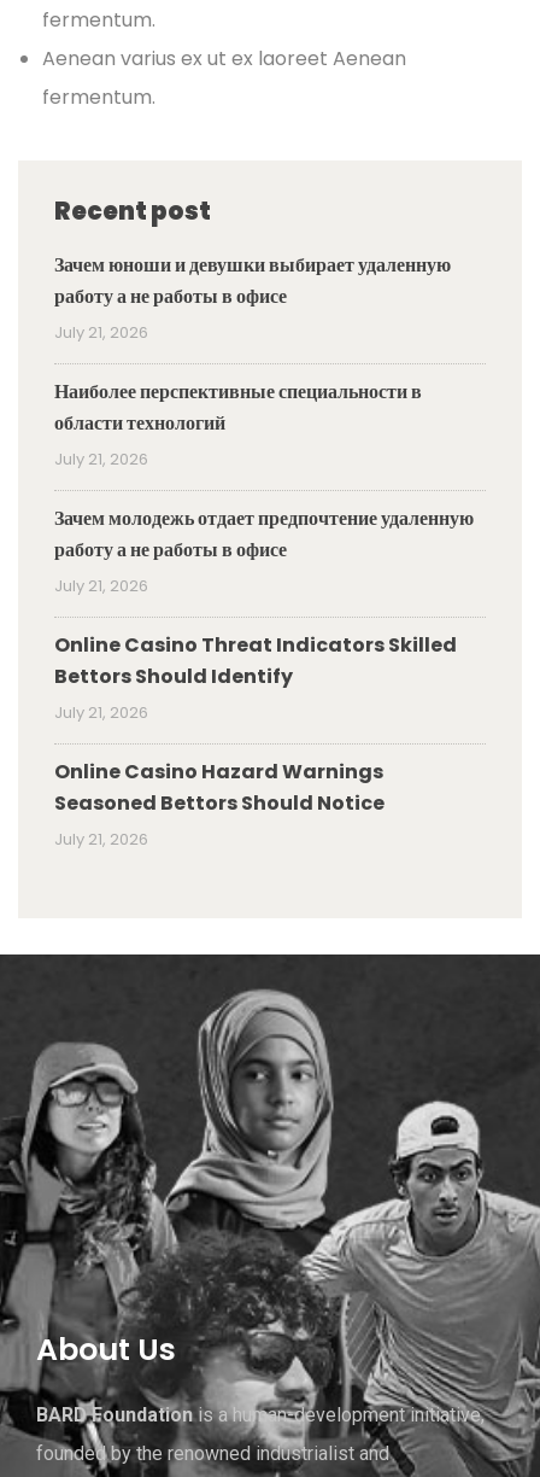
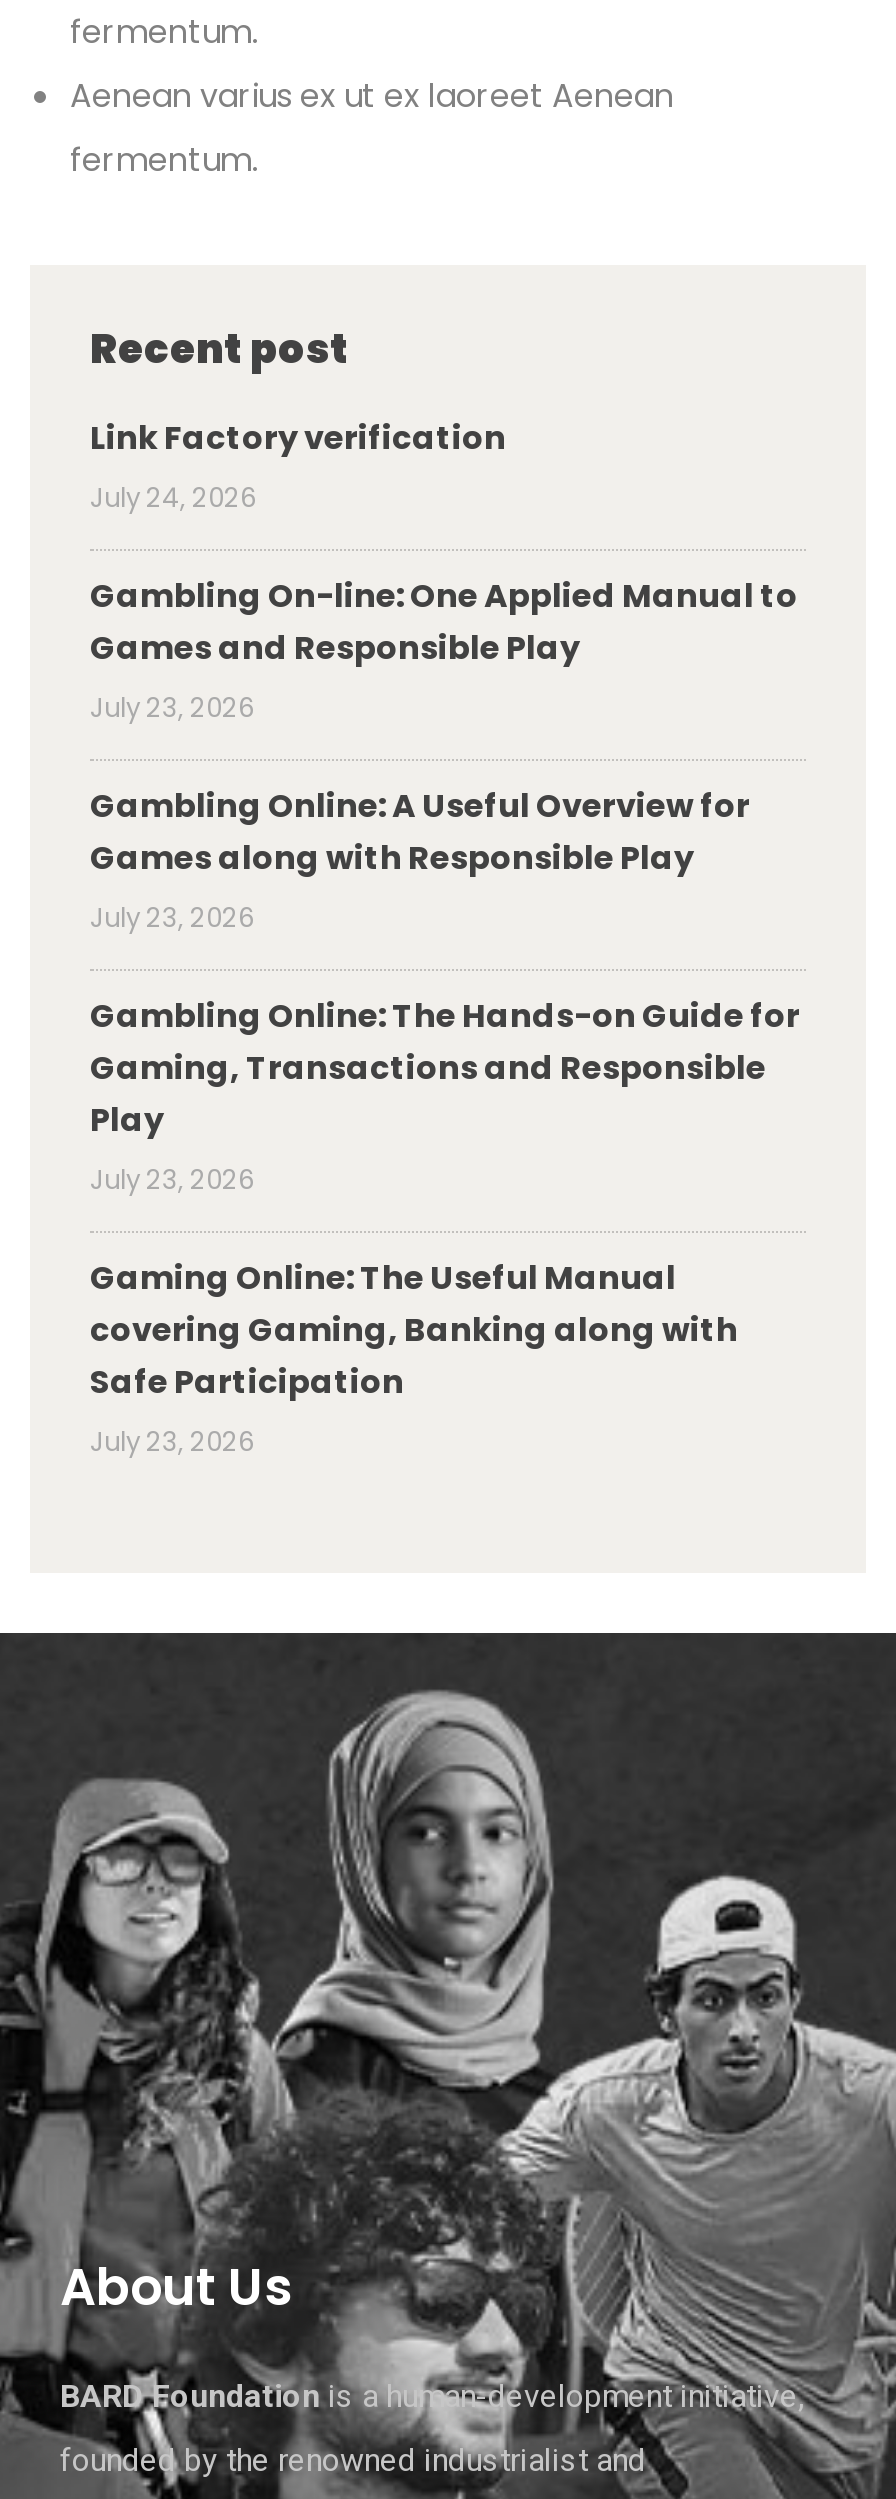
- Зачем юноши и девушки выбирает удаленную
- работу а не работы в офисе
- July 21, 2026
+ Link Factory verification
+ July 24, 2026

- Наиболее перспективные специальности в
- области технологий
- July 21, 2026
+ Gambling On-line: One Applied Manual to
+ Games and Responsible Play
+ July 23, 2026

- Зачем молодежь отдает предпочтение удаленную
- работу а не работы в офисе
- July 21, 2026
+ Gambling Online: A Useful Overview for
+ Games along with Responsible Play
+ July 23, 2026

- Online Casino Threat Indicators Skilled
- Bettors Should Identify
- July 21, 2026
+ Gambling Online: The Hands-on Guide for
+ Gaming, Transactions and Responsible
+ Play
+ July 23, 2026

- Online Casino Hazard Warnings
- Seasoned Bettors Should Notice
- July 21, 2026
+ Gaming Online: The Useful Manual
+ covering Gaming, Banking along with
+ Safe Participation
+ July 23, 2026
